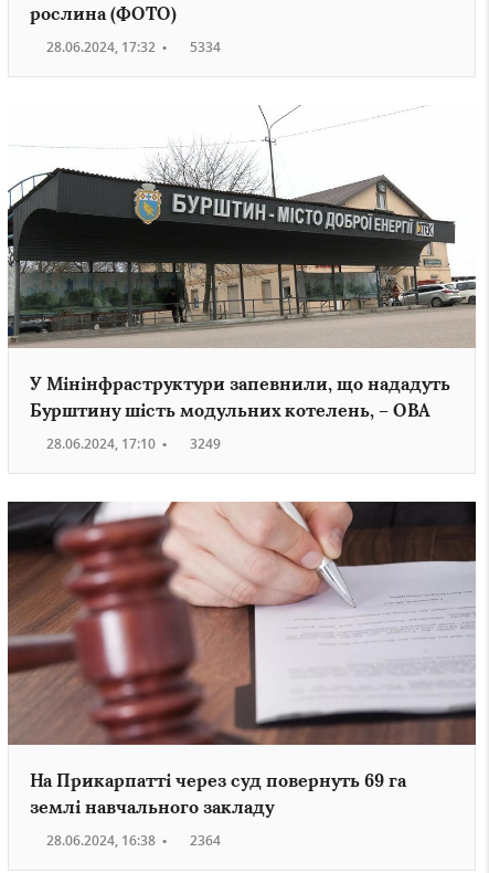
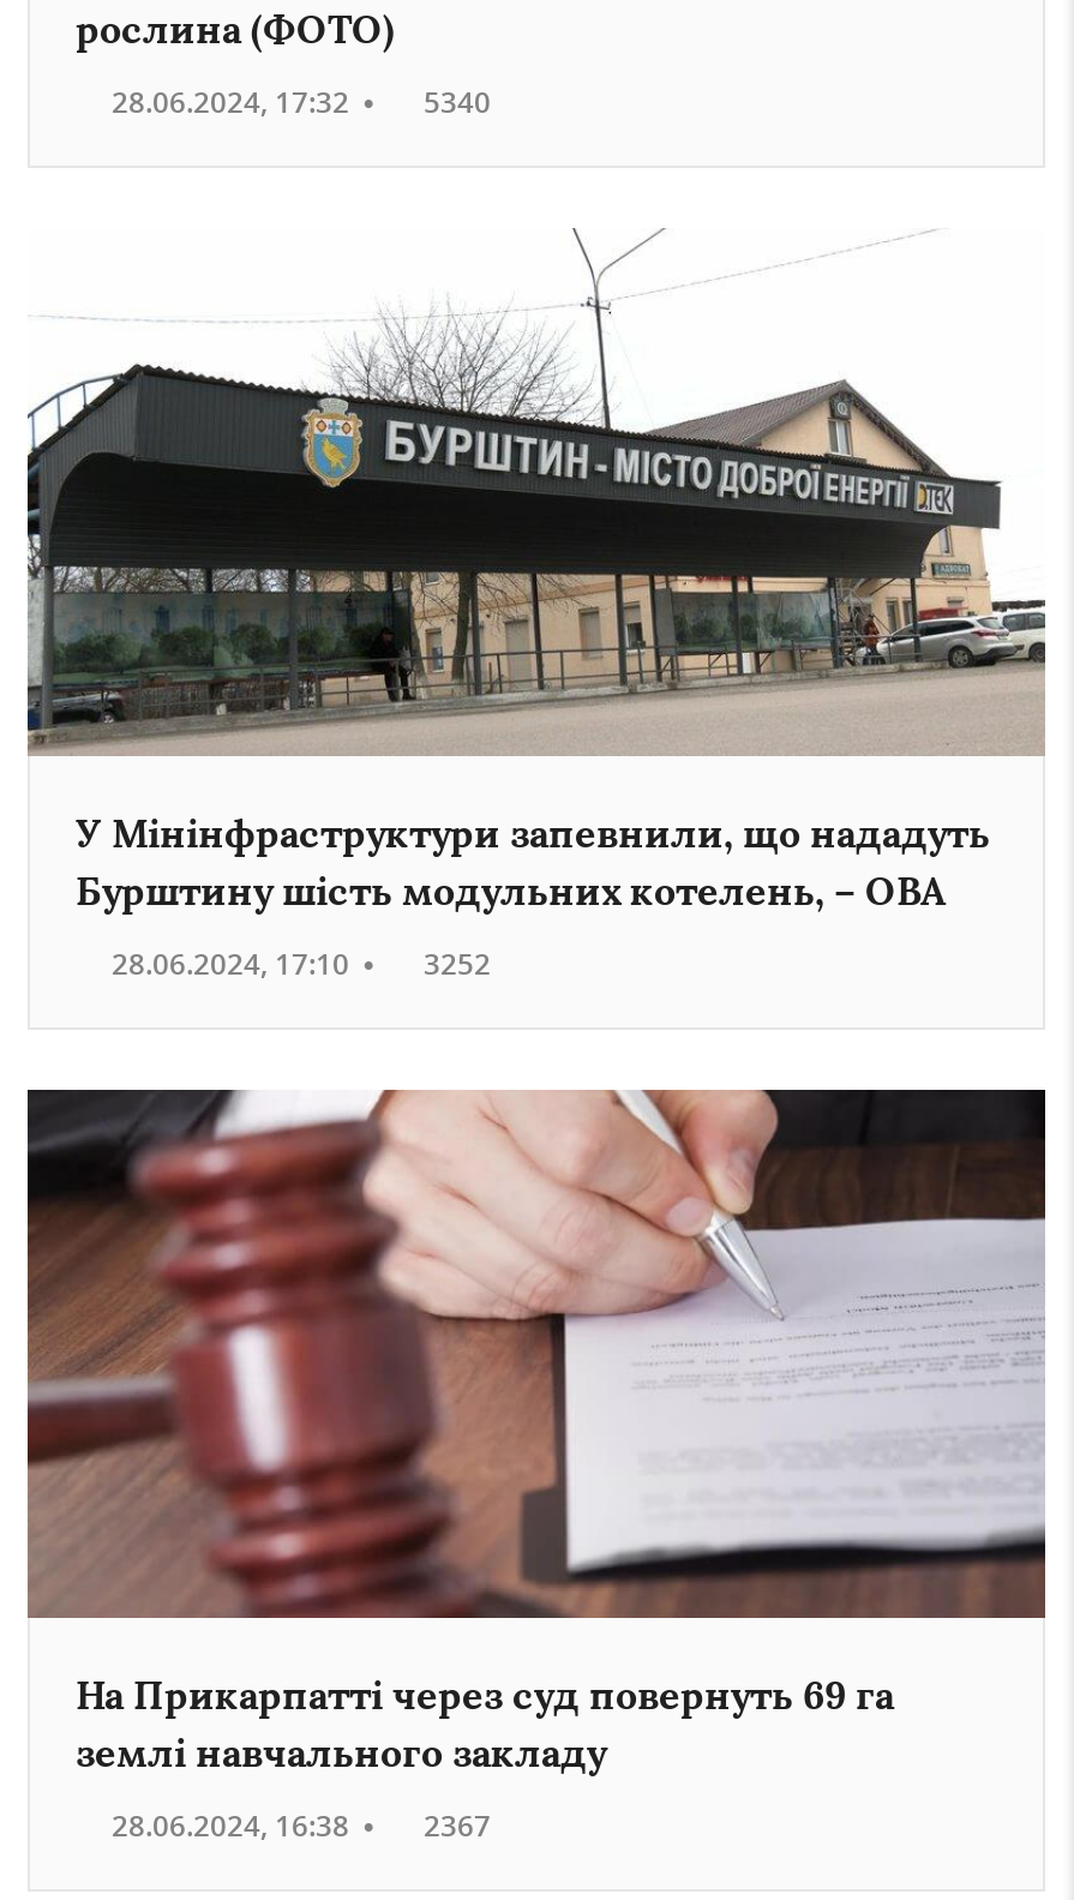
- 28.06.2024, 17:32 • 5334
+ 28.06.2024, 17:32 • 5340

- 28.06.2024, 17:10 • 3249
+ 28.06.2024, 17:10 • 3252

- 28.06.2024, 16:38 • 2364
+ 28.06.2024, 16:38 • 2367
